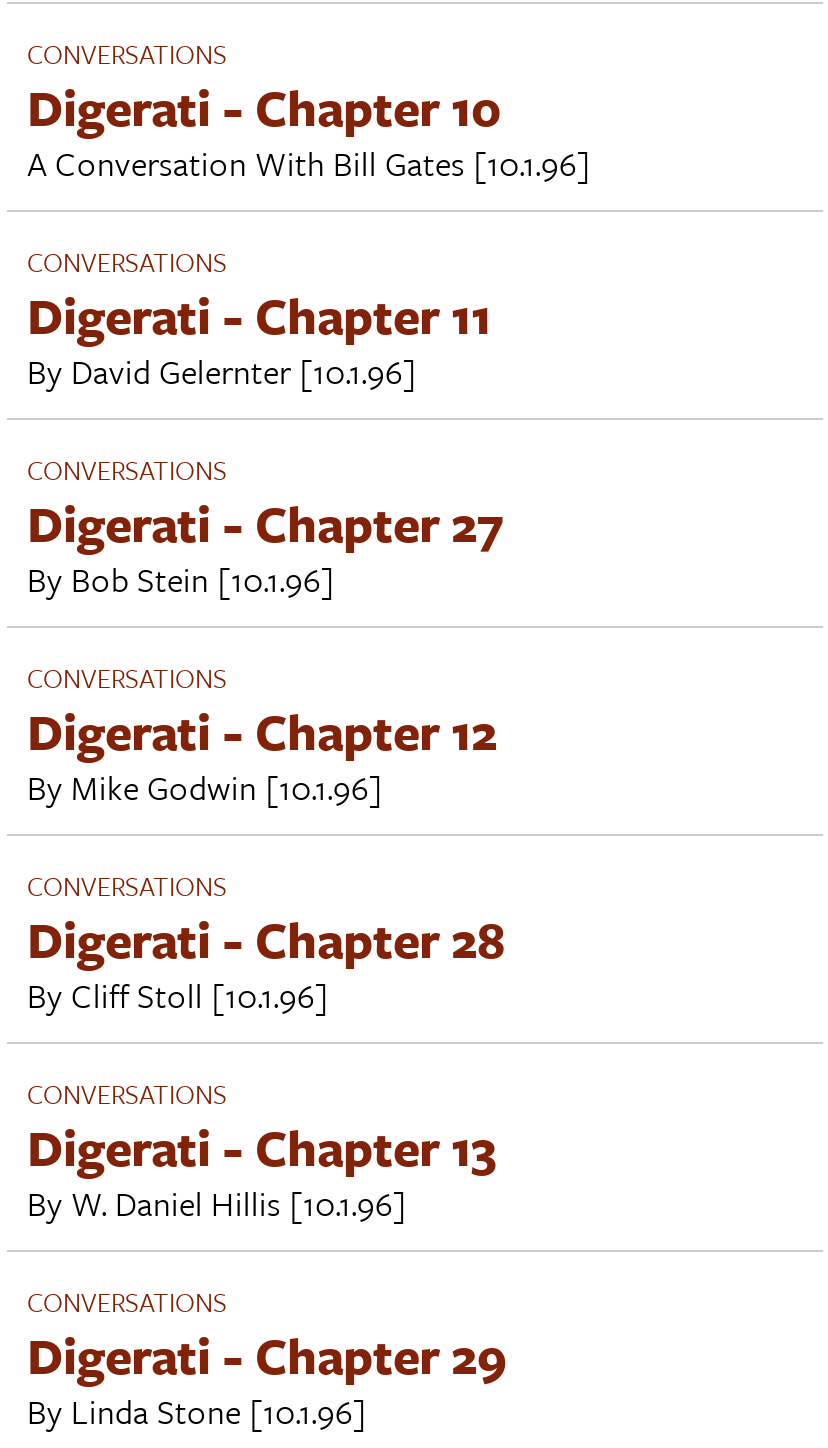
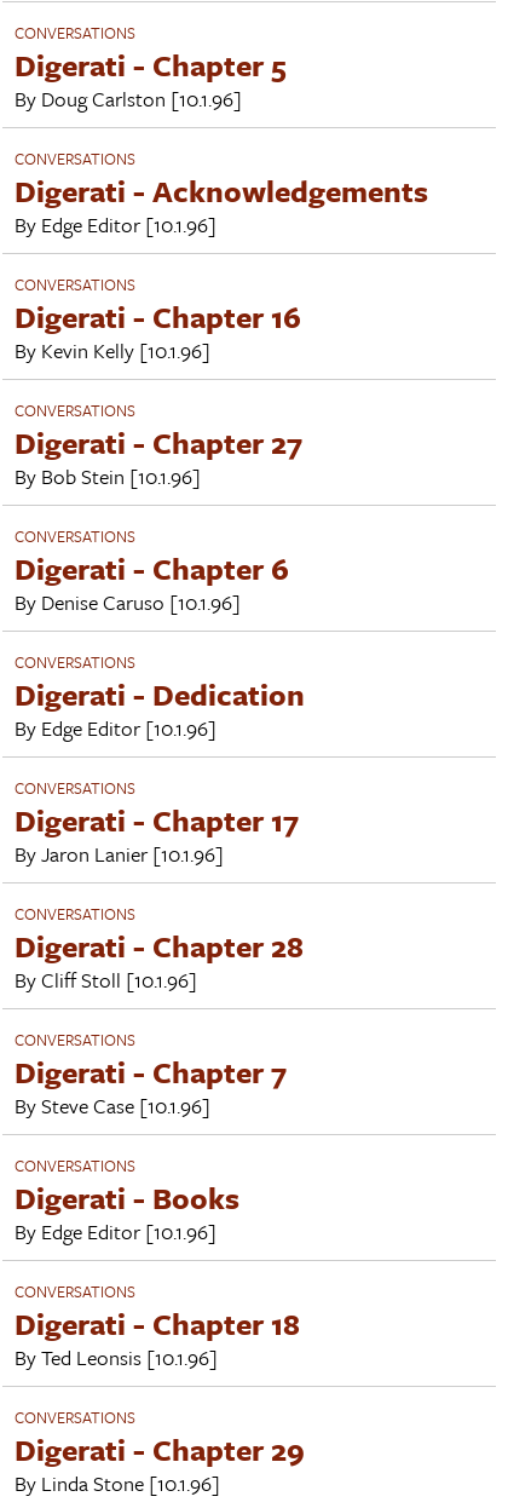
- Digerati - Chapter 10
- A Conversation With Bill Gates [10.1.96]
+ Digerati - Chapter 5
+ By Doug Carlston [10.1.96]

- Digerati - Chapter 11
- By David Gelernter [10.1.96]
+ Digerati - Acknowledgements
+ By Edge Editor [10.1.96]
+ CONVERSATIONS
+ Digerati - Chapter 16
+ By Kevin Kelly [10.1.96]

- Digerati - Chapter 12
- By Mike Godwin [10.1.96]
+ Digerati - Chapter 6
+ By Denise Caruso [10.1.96]
+ CONVERSATIONS
+ Digerati - Dedication
+ By Edge Editor [10.1.96]
+ CONVERSATIONS
+ Digerati - Chapter 17
+ ByJaron Lanier [10.1.96]

- Digerati - Chapter 13
- By W. Daniel Hillis [10.1.96]
+ Digerati - Chapter 7
+ By Steve Case [10.1.96]
+ CONVERSATIONS
+ Digerati - Books
+ By Edge Editor [10.1.96]
+ CONVERSATIONS
+ Digerati - Chapter 18
+ ByTed Leonsis [10.1.96]
